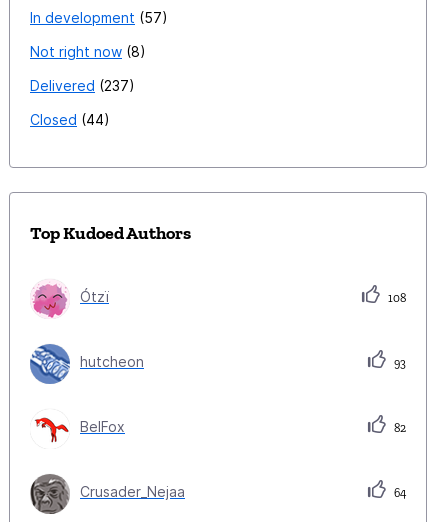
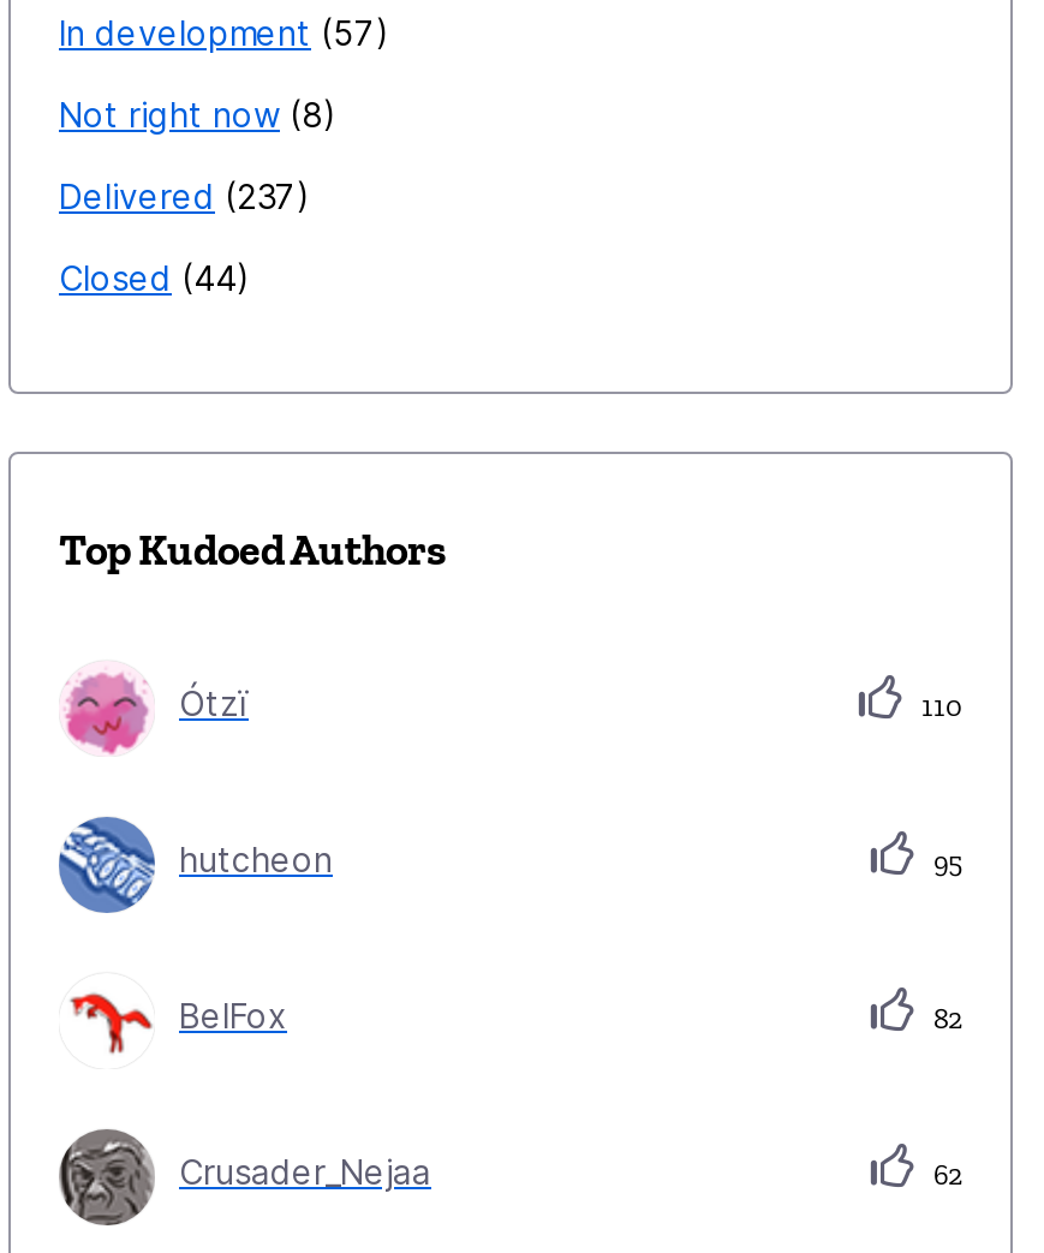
- 108
+ 110

- 93
+ 95

- 64
+ 62
